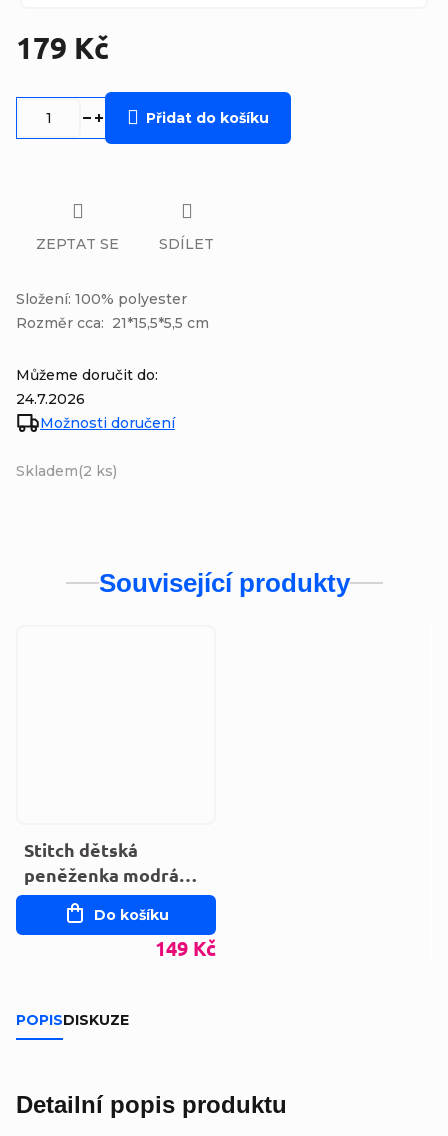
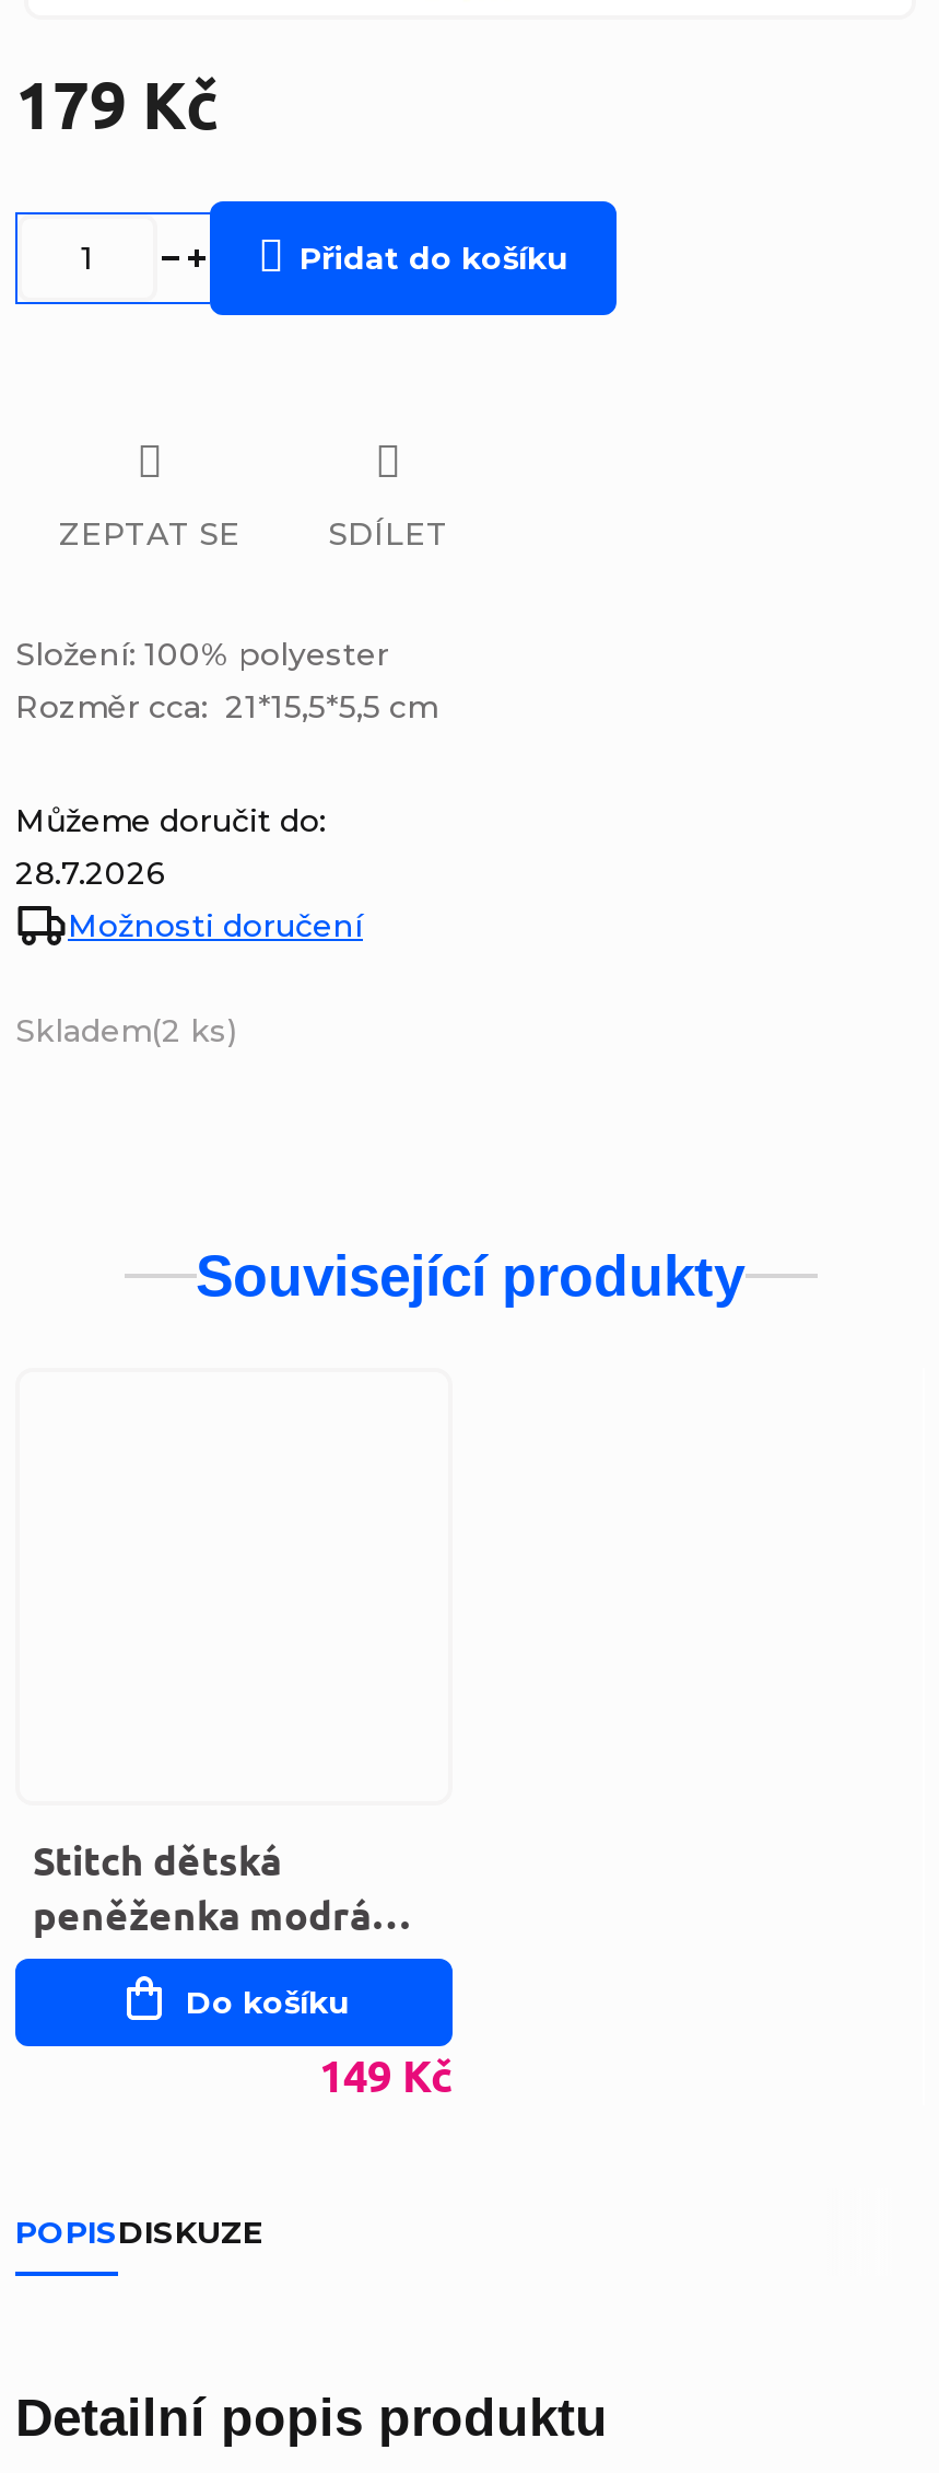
- 24.7.2026
+ 28.7.2026
